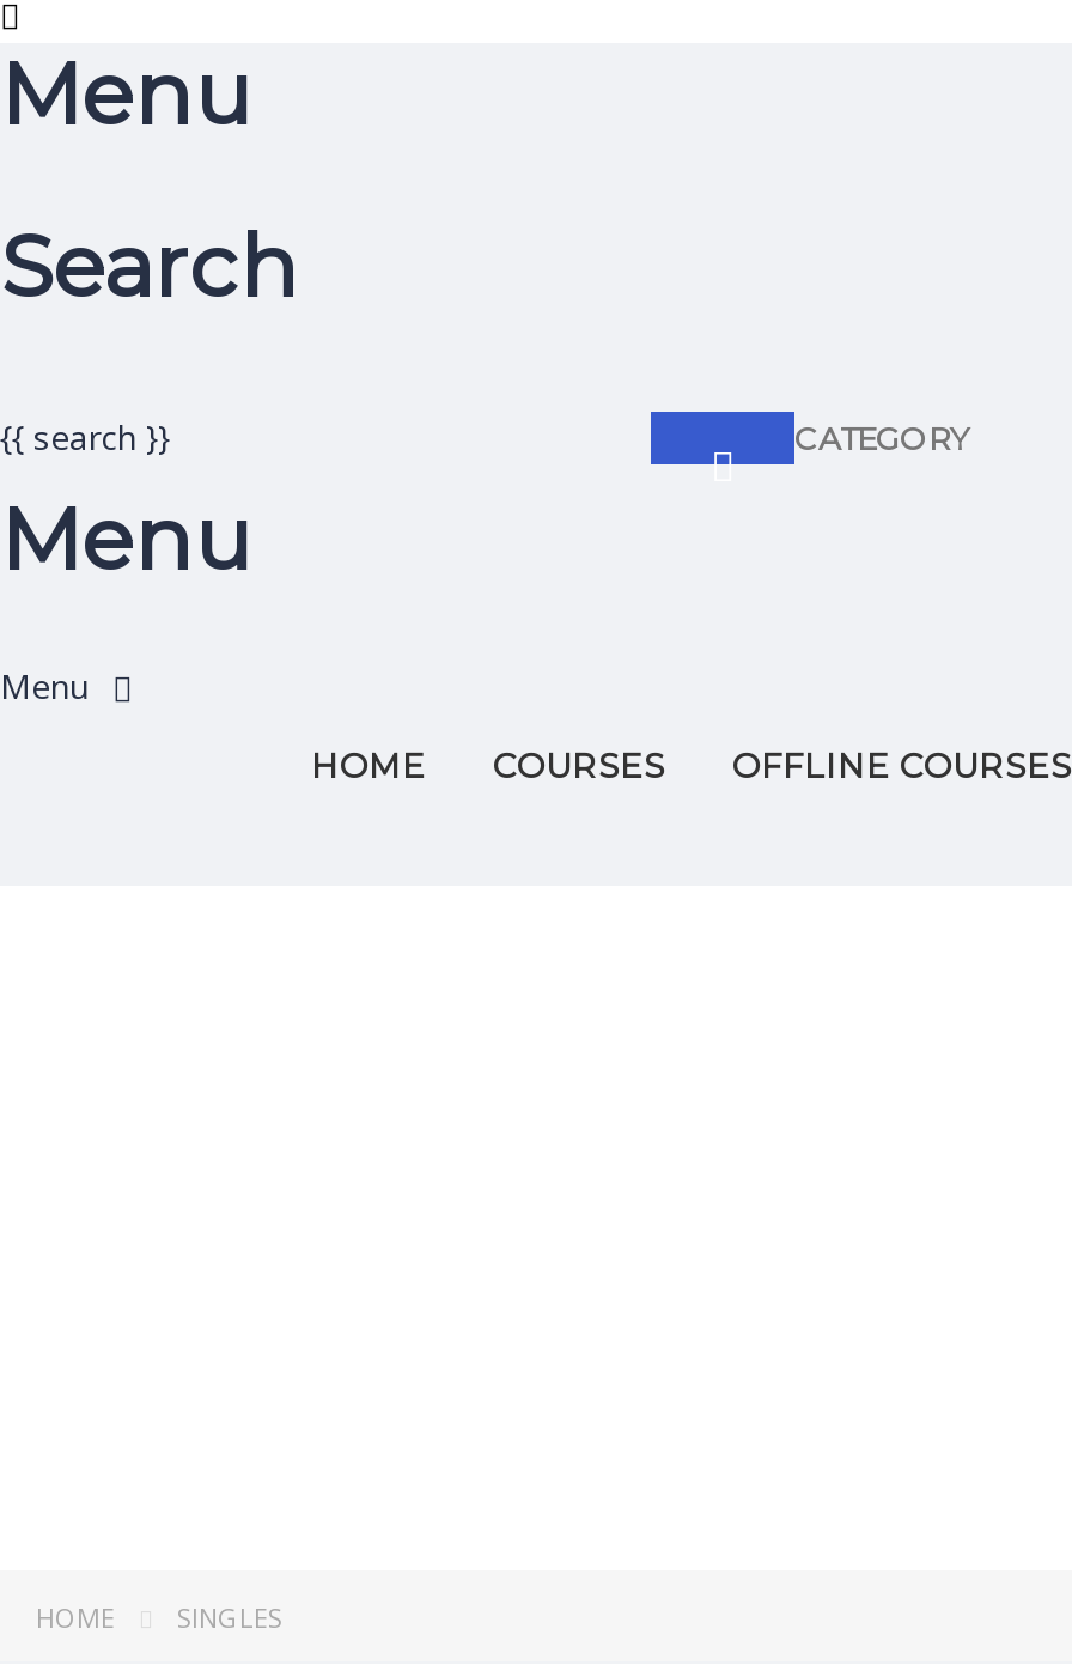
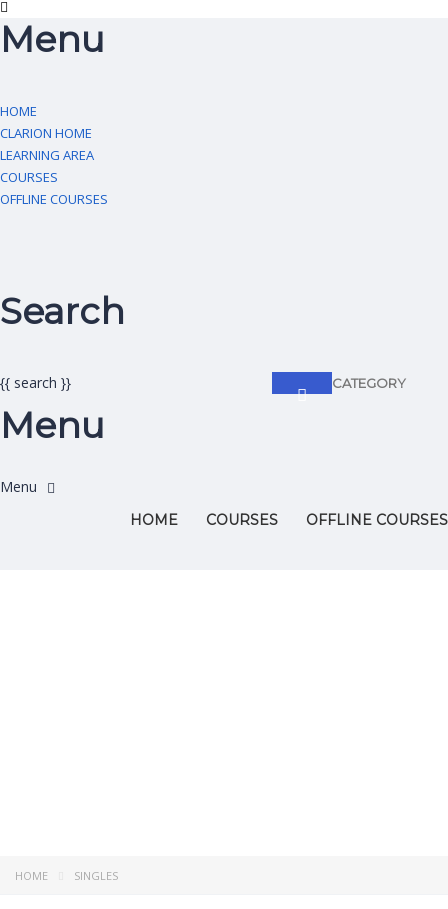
+ HOME
+ CLARION HOME
+ LEARNING AREA
+ COURSES
+ OFFLINE COURSES
